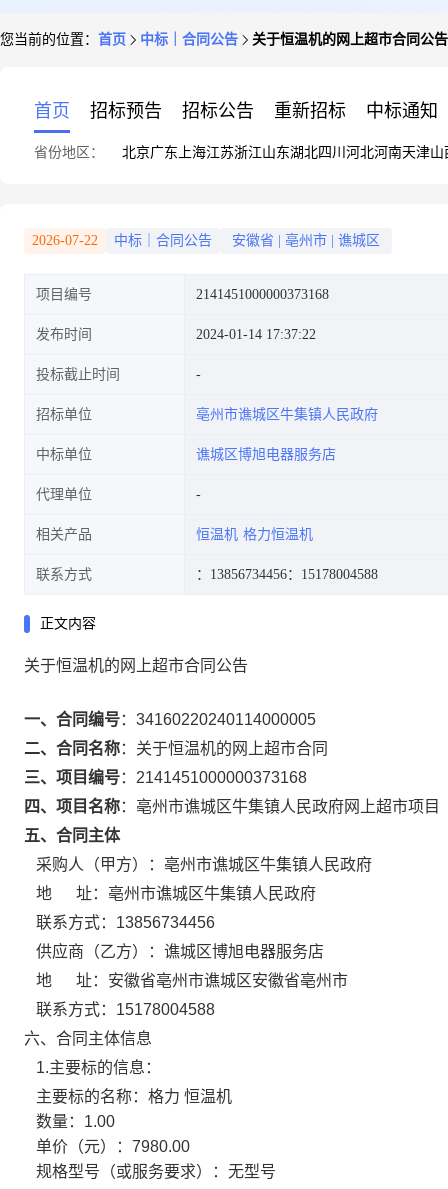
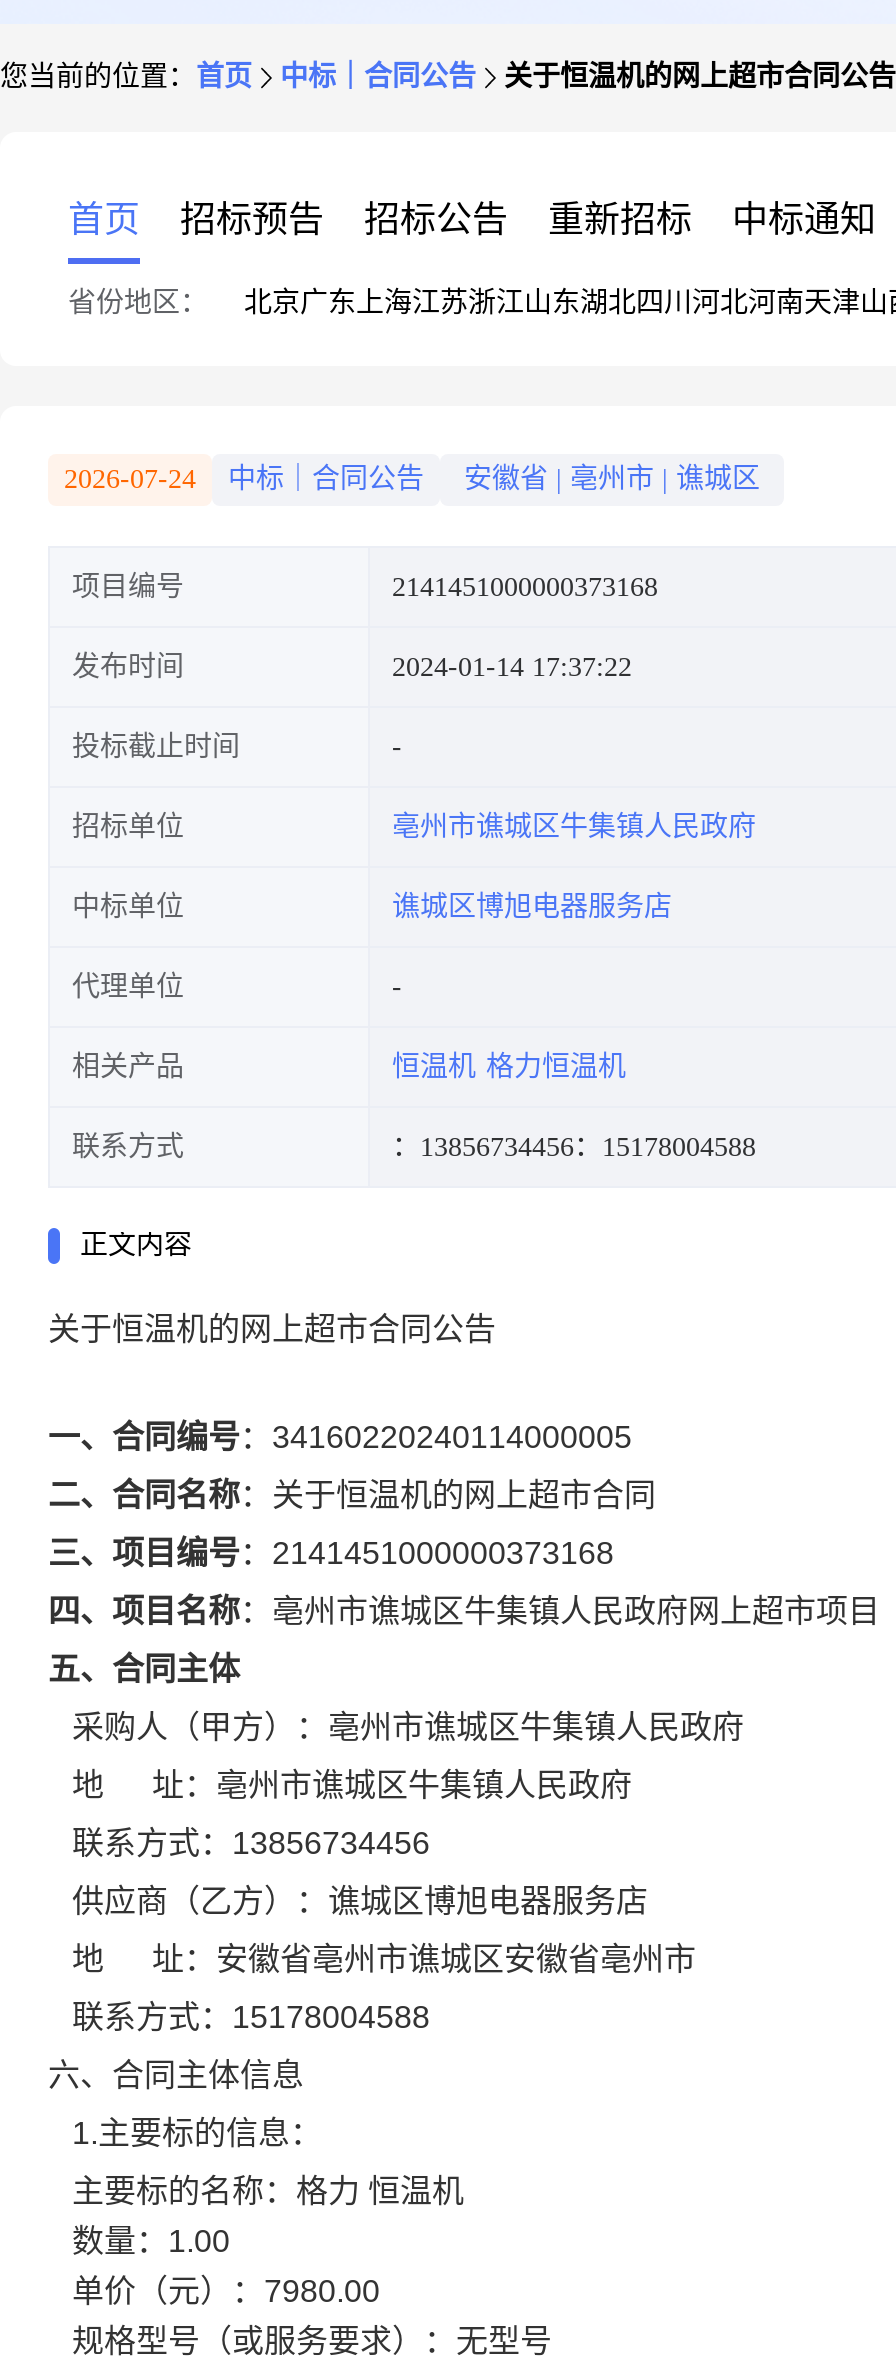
- 2026-07-22
+ 2026-07-24
